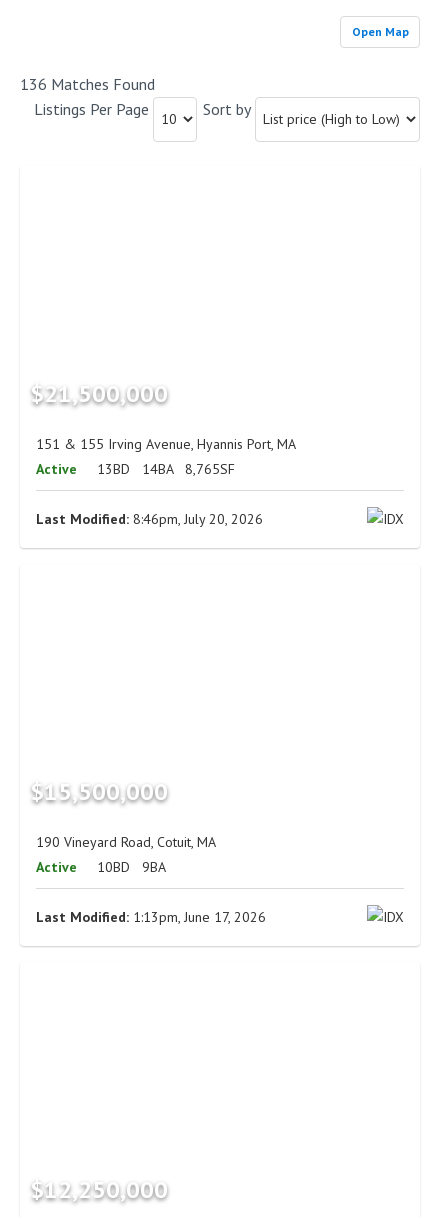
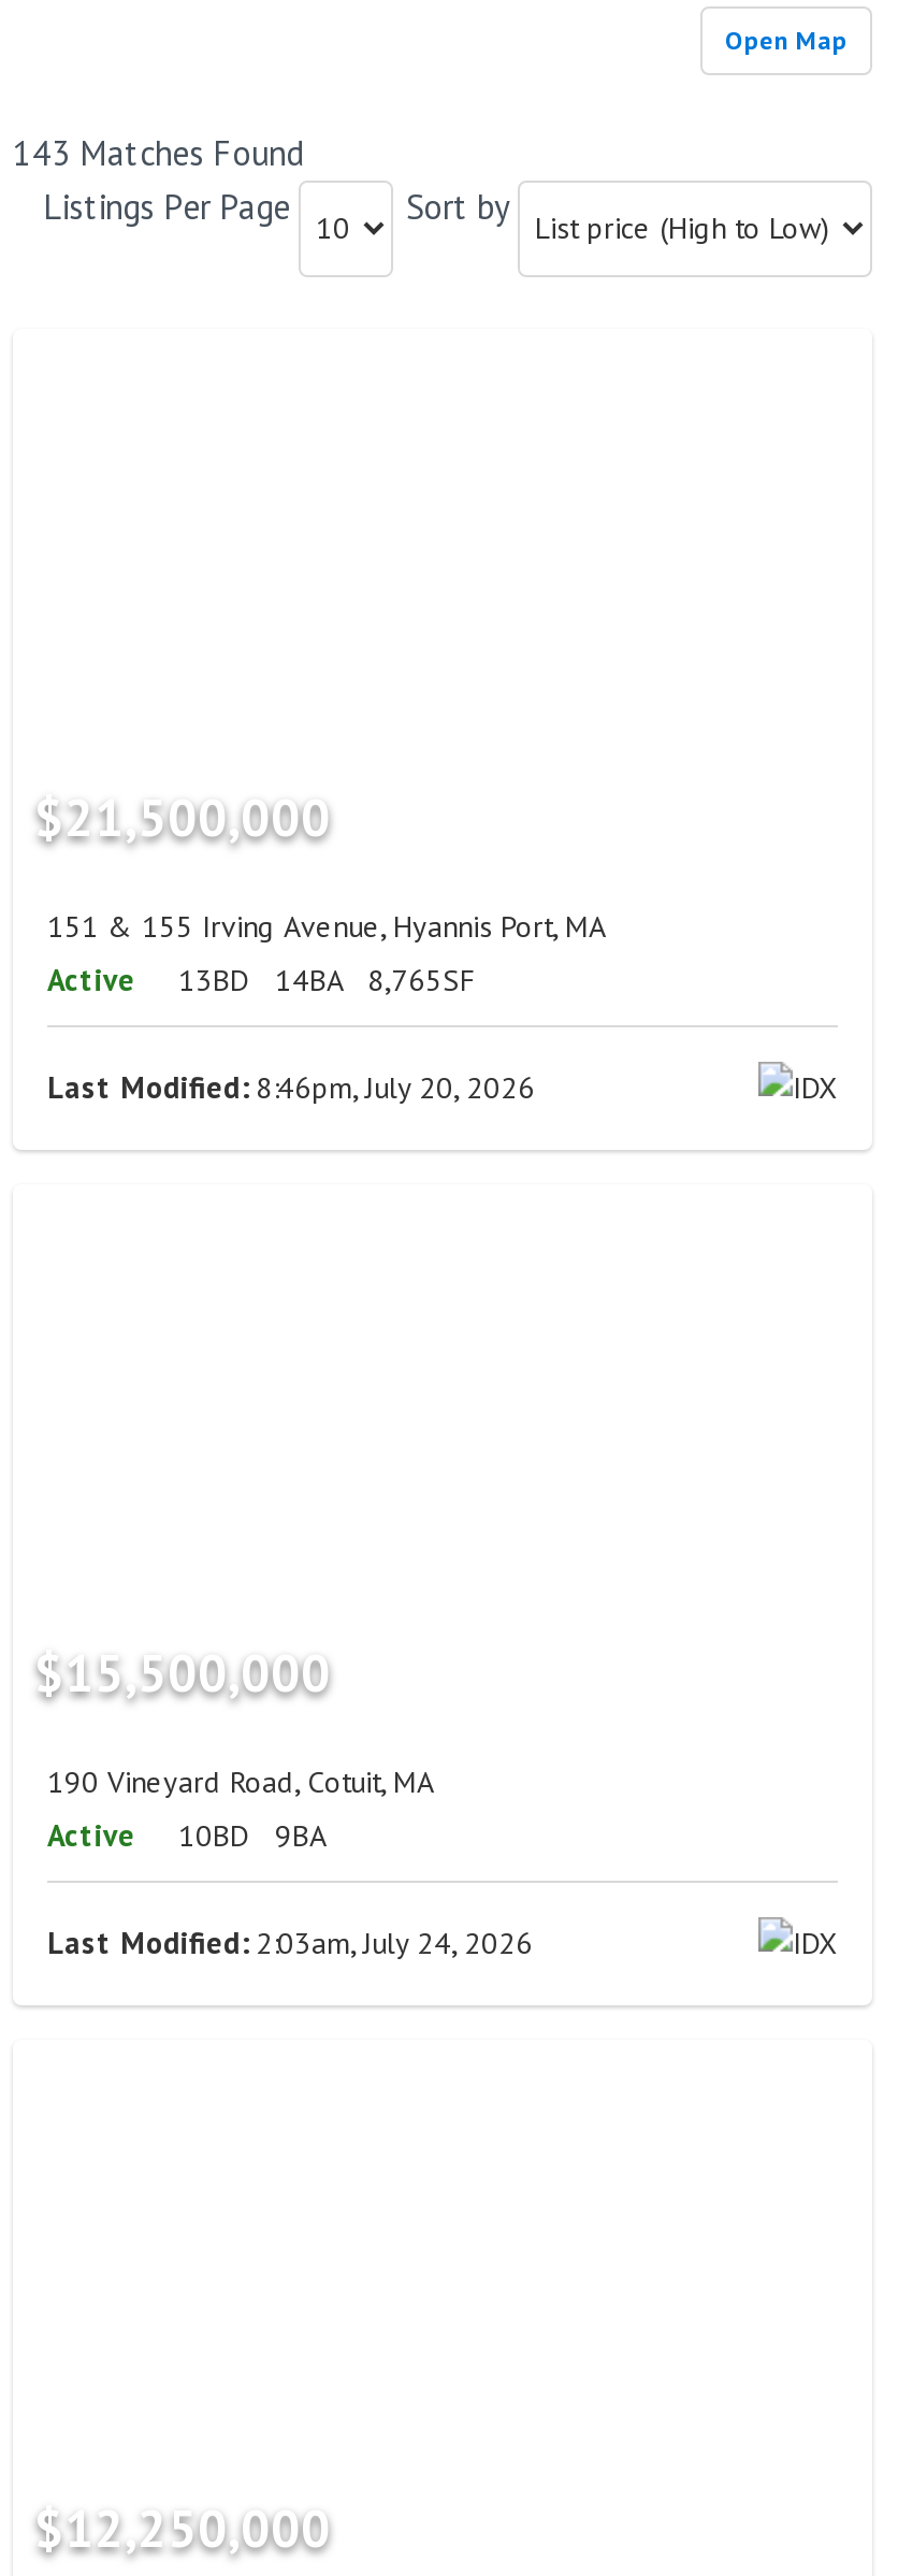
- 136 Matches Found
+ 143 Matches Found

- Last Modified: 1:13pm, June 17, 2026
+ Last Modified: 2:03am, July 24, 2026
